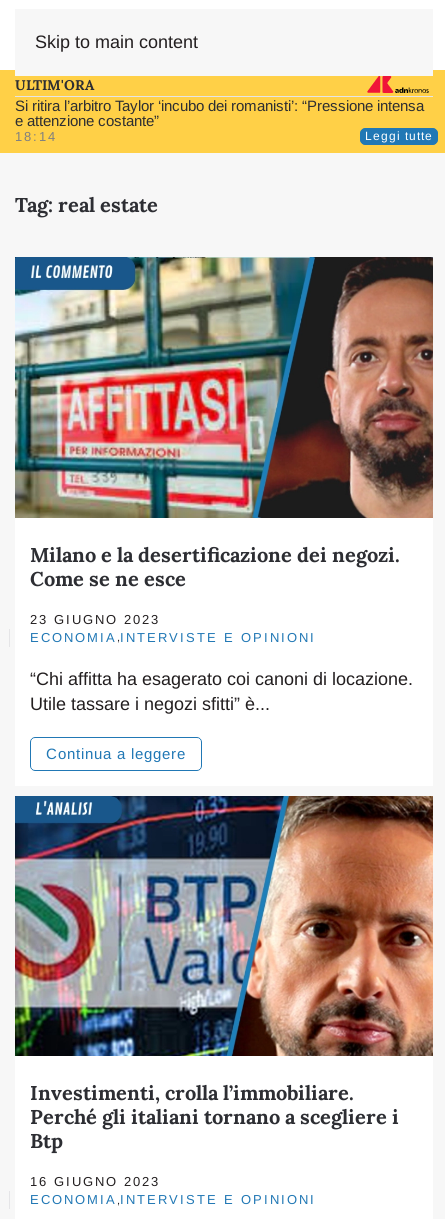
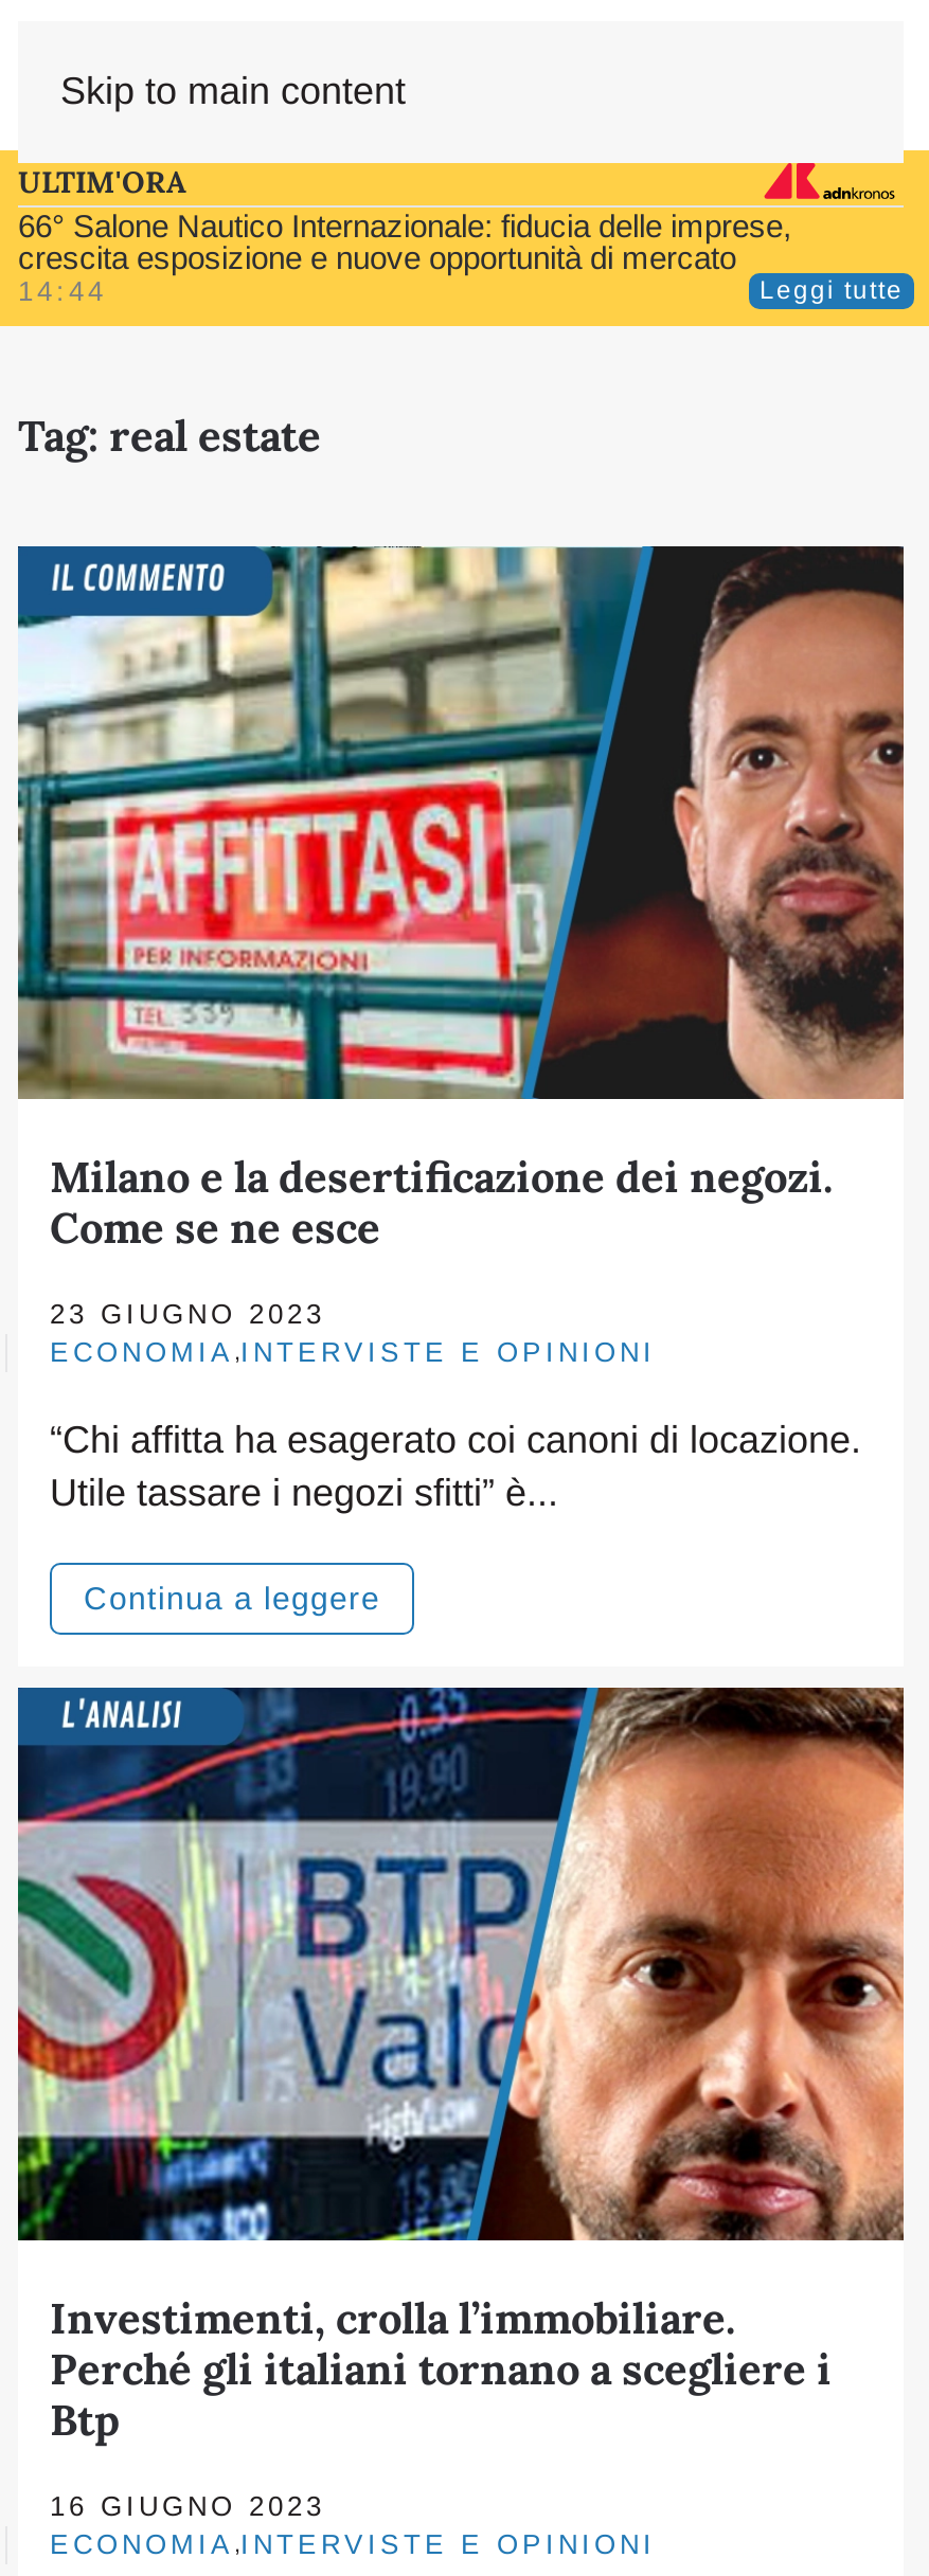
- Si ritira l’arbitro Taylor ‘incubo dei romanisti’: “Pressione intensa
- e attenzione costante”
- 18:14
+ 66° Salone Nautico Internazionale: fiducia delle imprese,
+ crescita esposizione e nuove opportunità di mercato
+ 14:44
